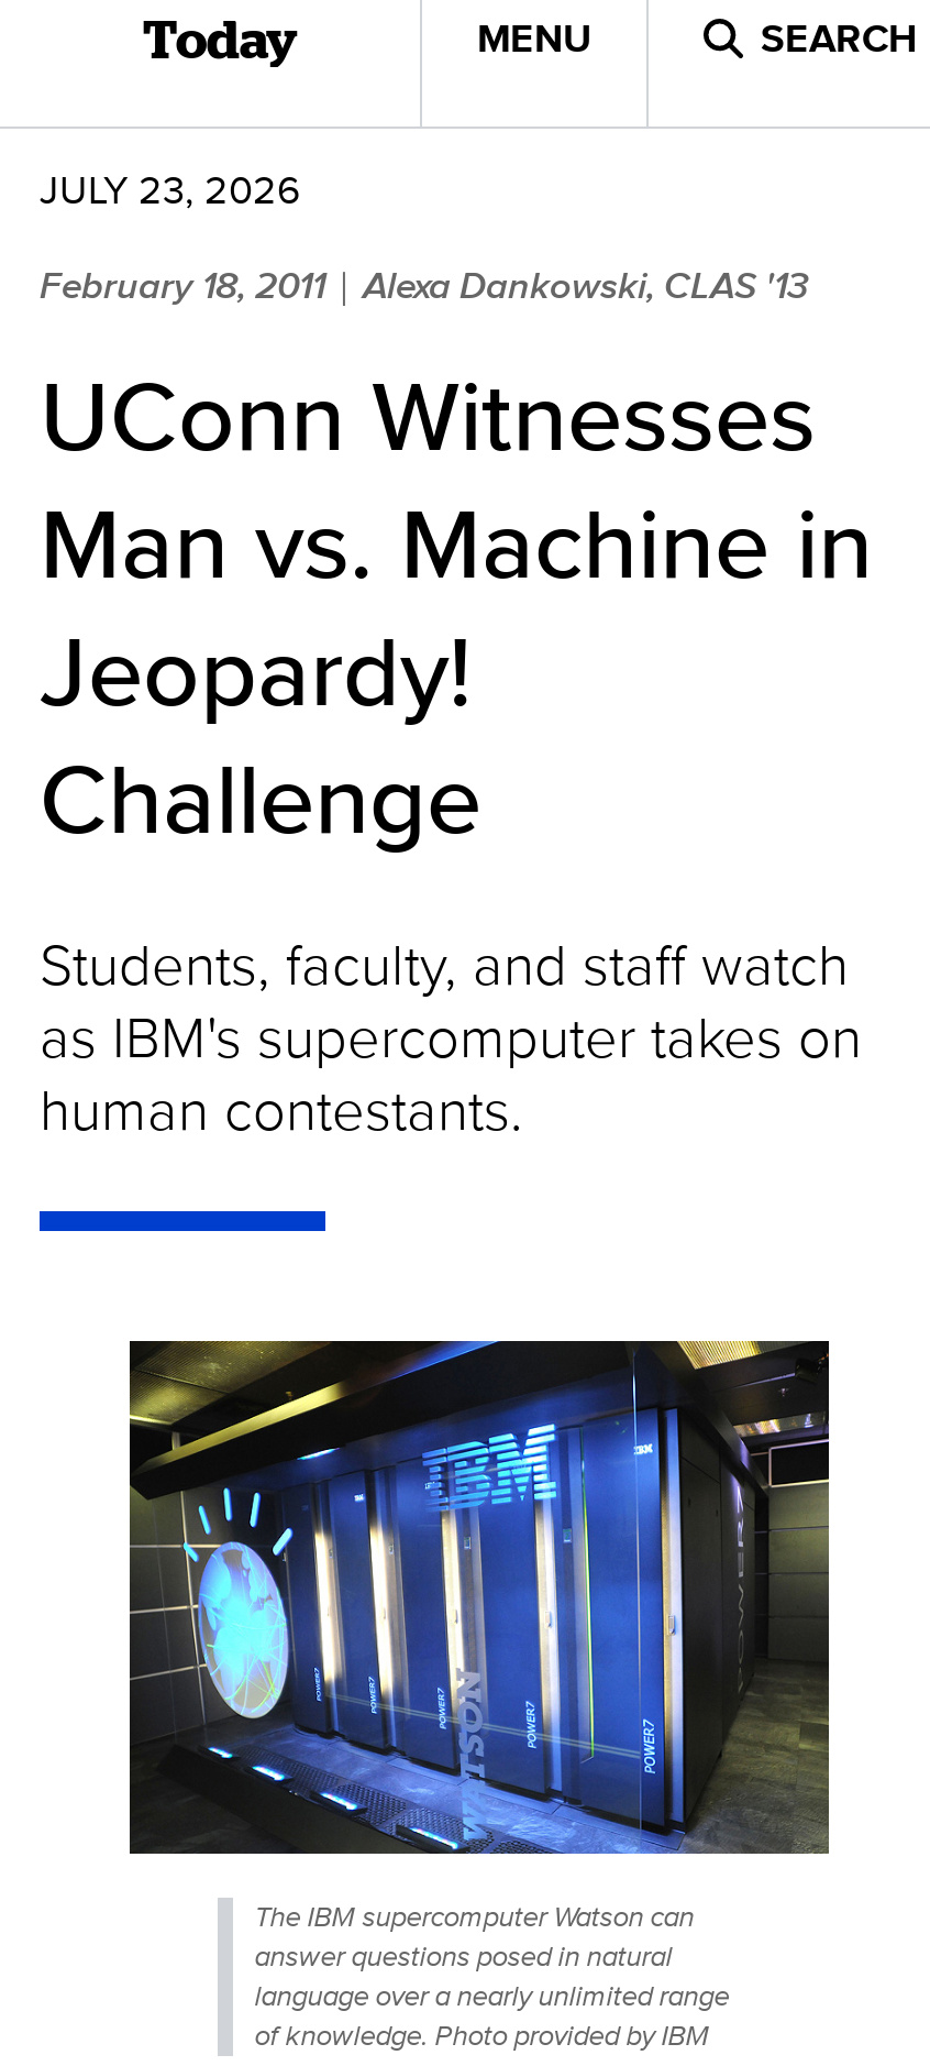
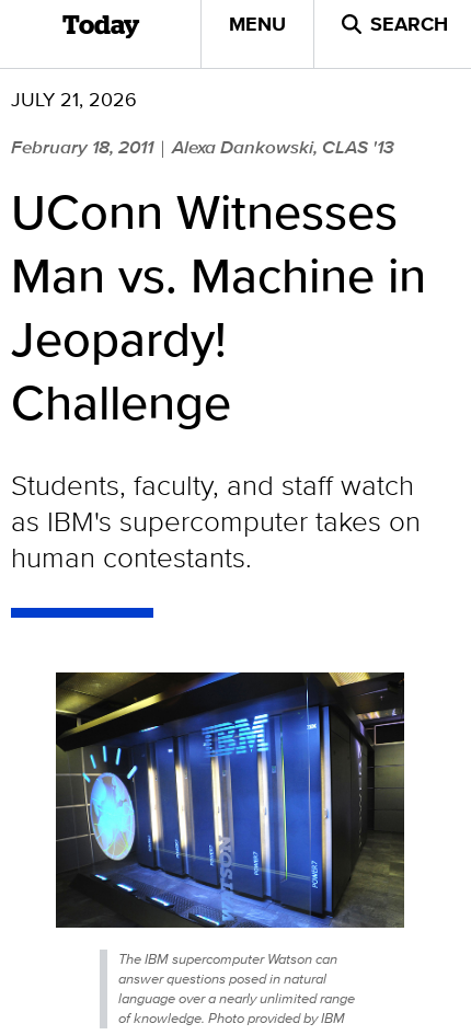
- JULY 23, 2026
+ JULY 21, 2026
